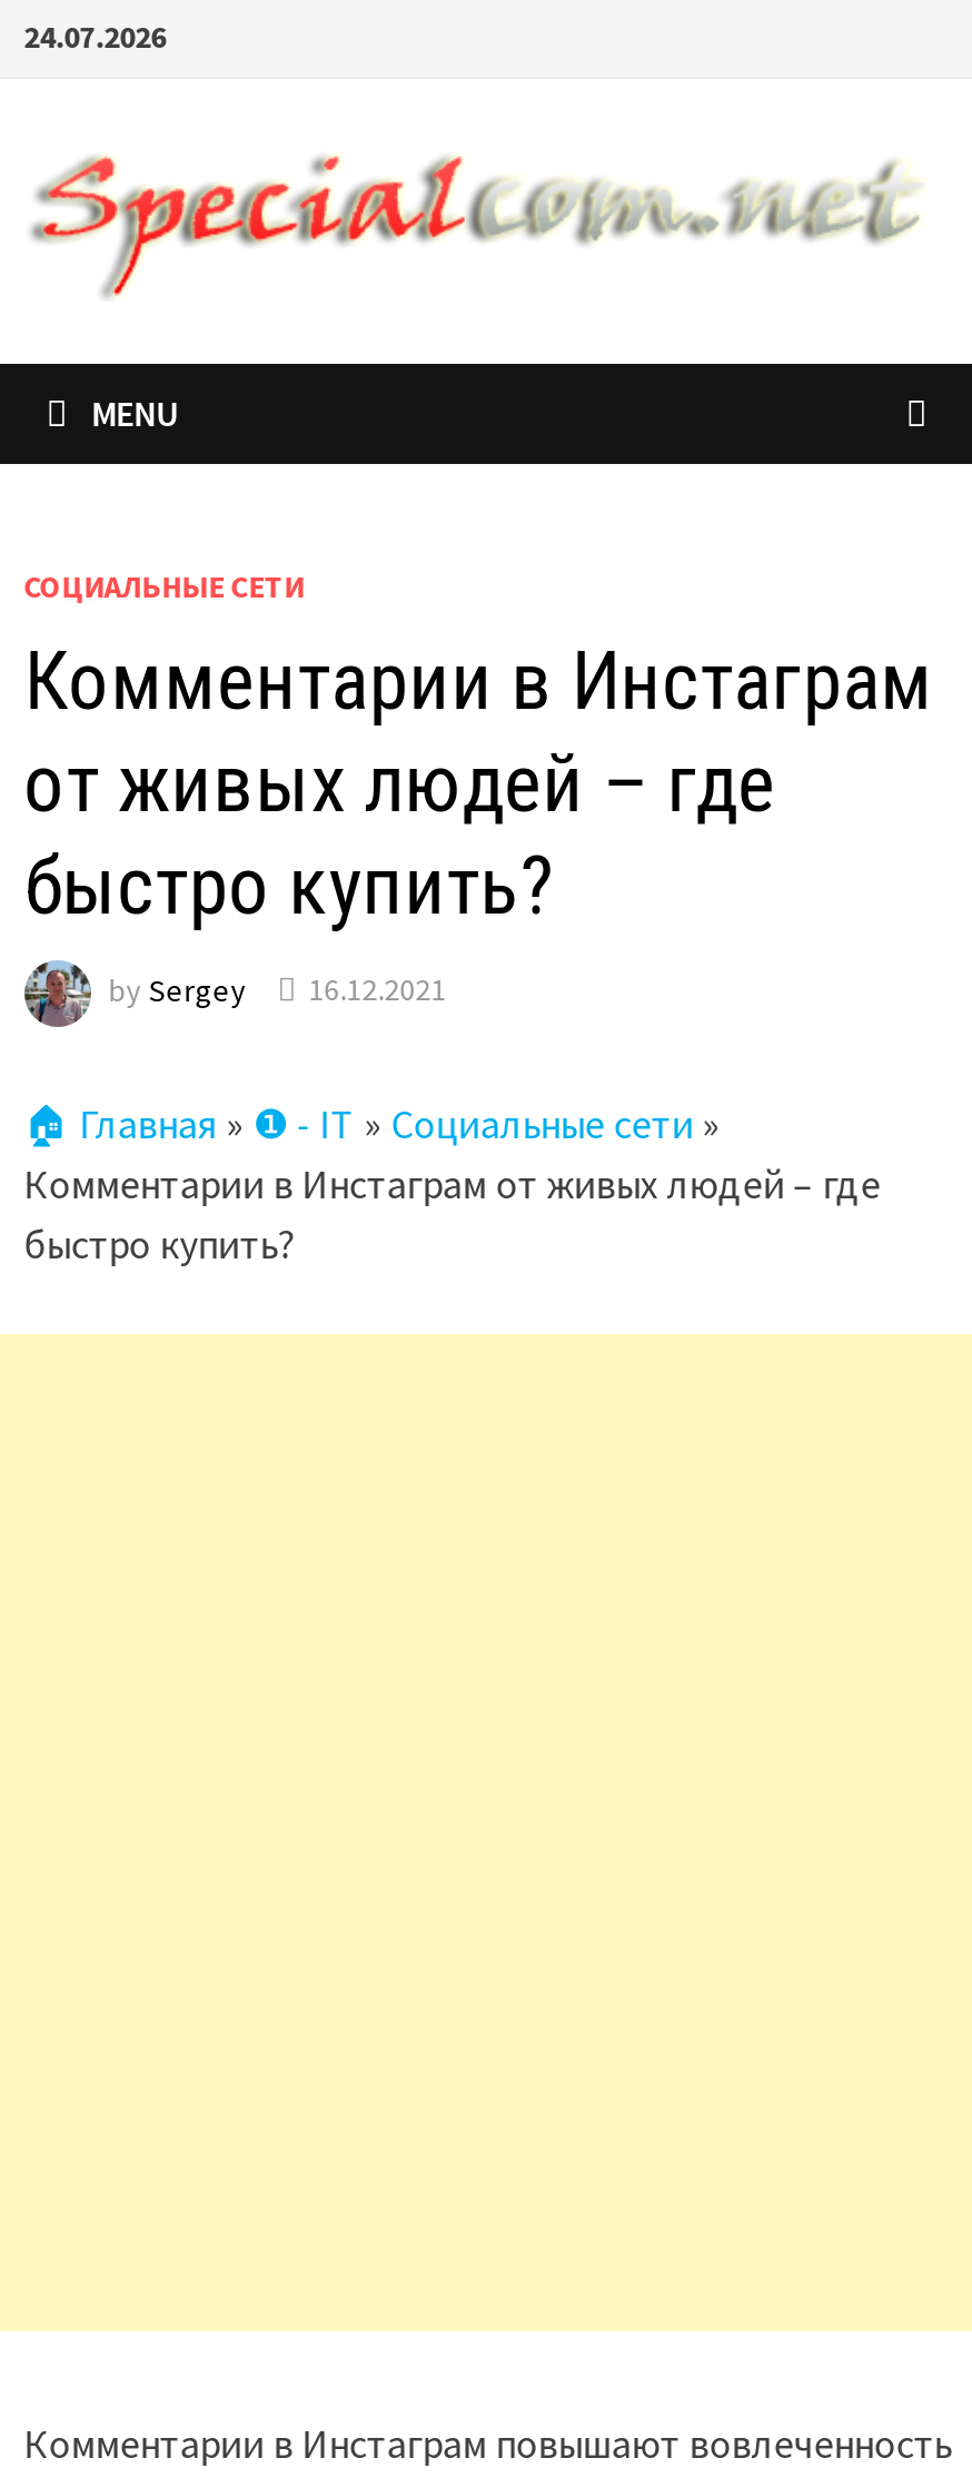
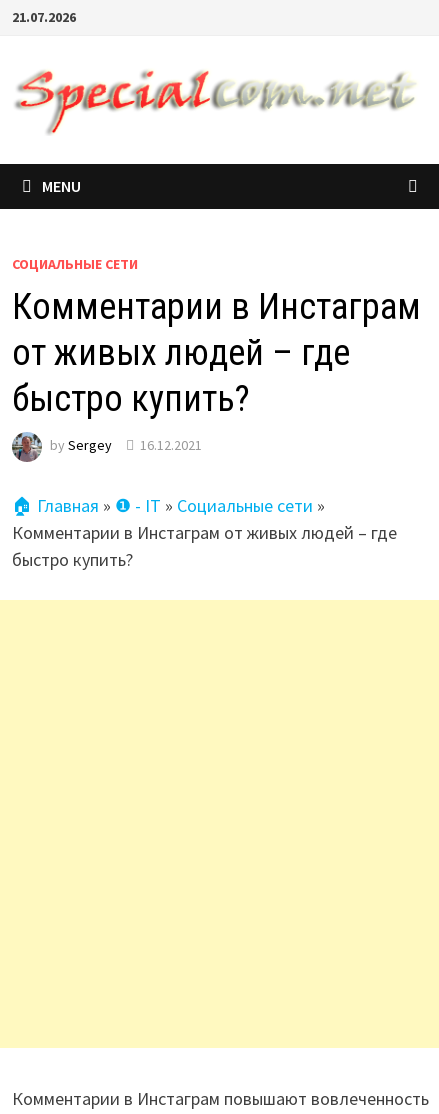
- 24.07.2026
+ 21.07.2026
